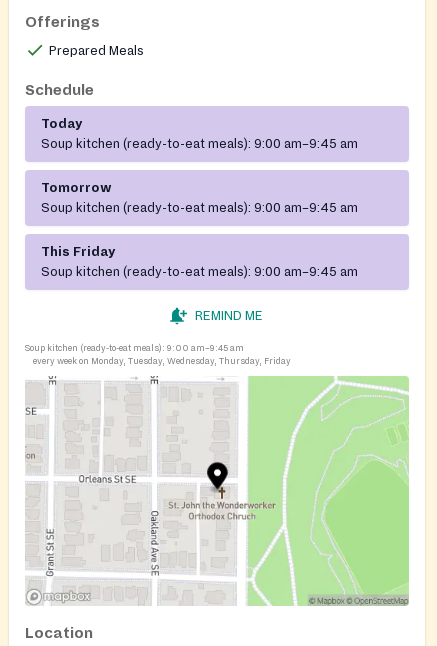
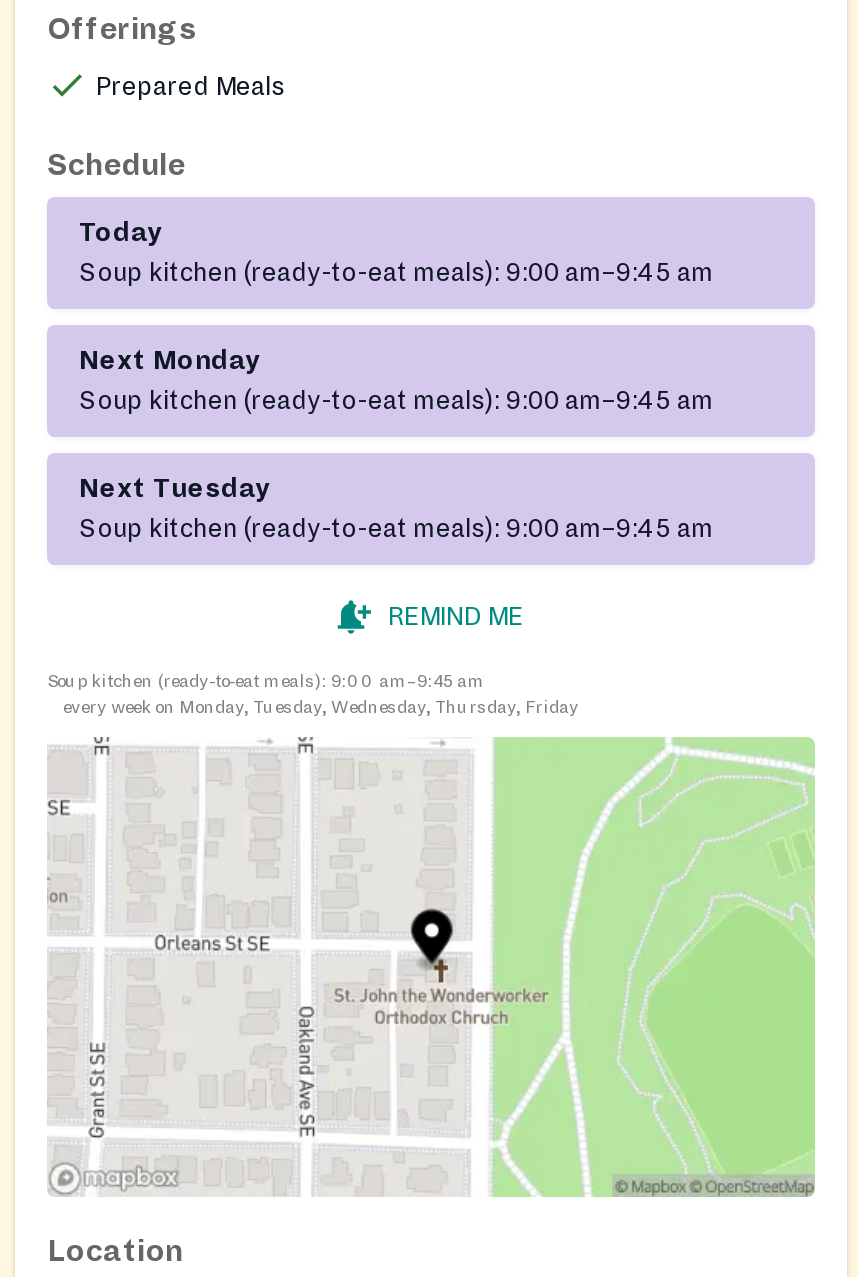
- Tomorrow
+ Next Monday

- This Friday
+ Next Tuesday
